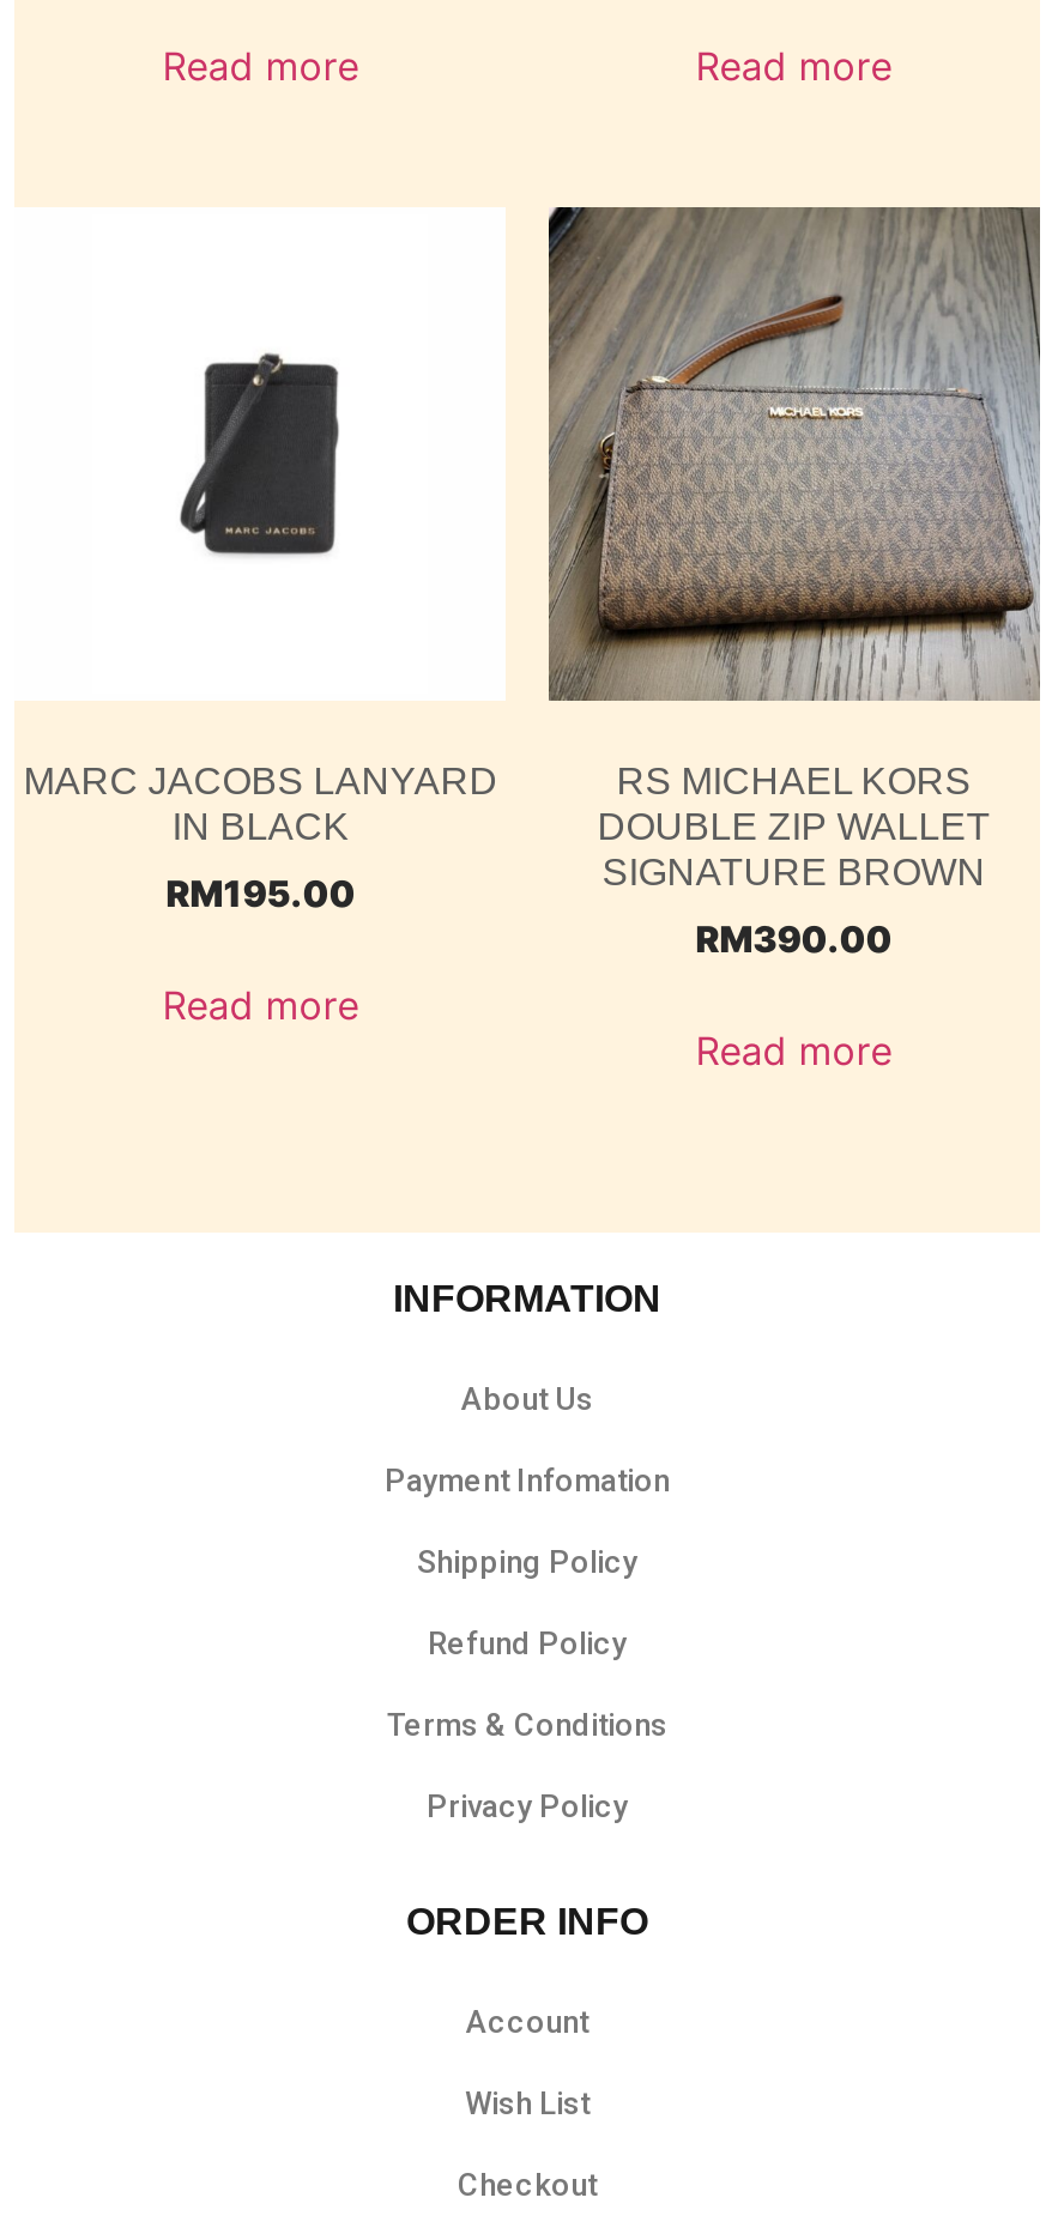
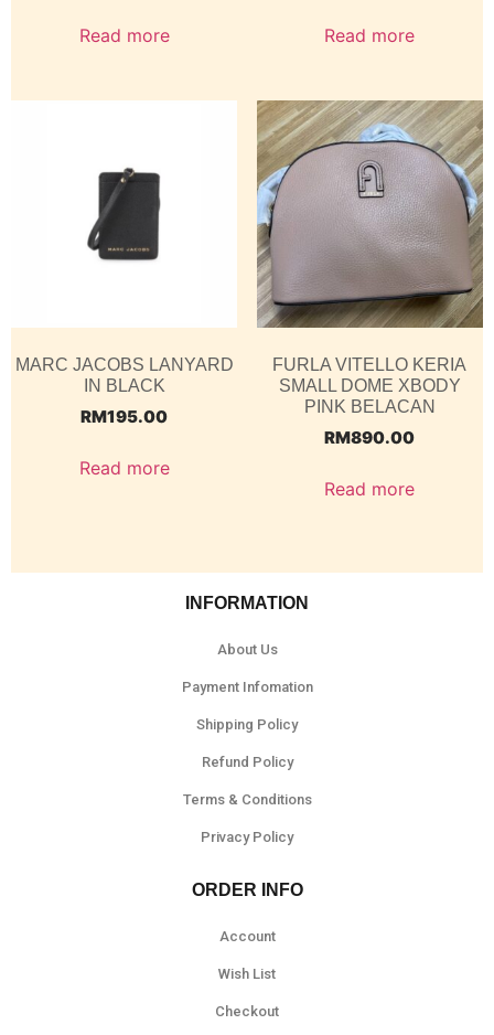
- [image]
- RS MICHAEL KORS
- DOUBLE ZIP WALLET
- SIGNATURE BROWN
+ [image]
+ FURLA VITELLO KERIA
+ SMALL DOME XBODY
+ PINK BELACAN

- RM390.00
+ RM890.00
